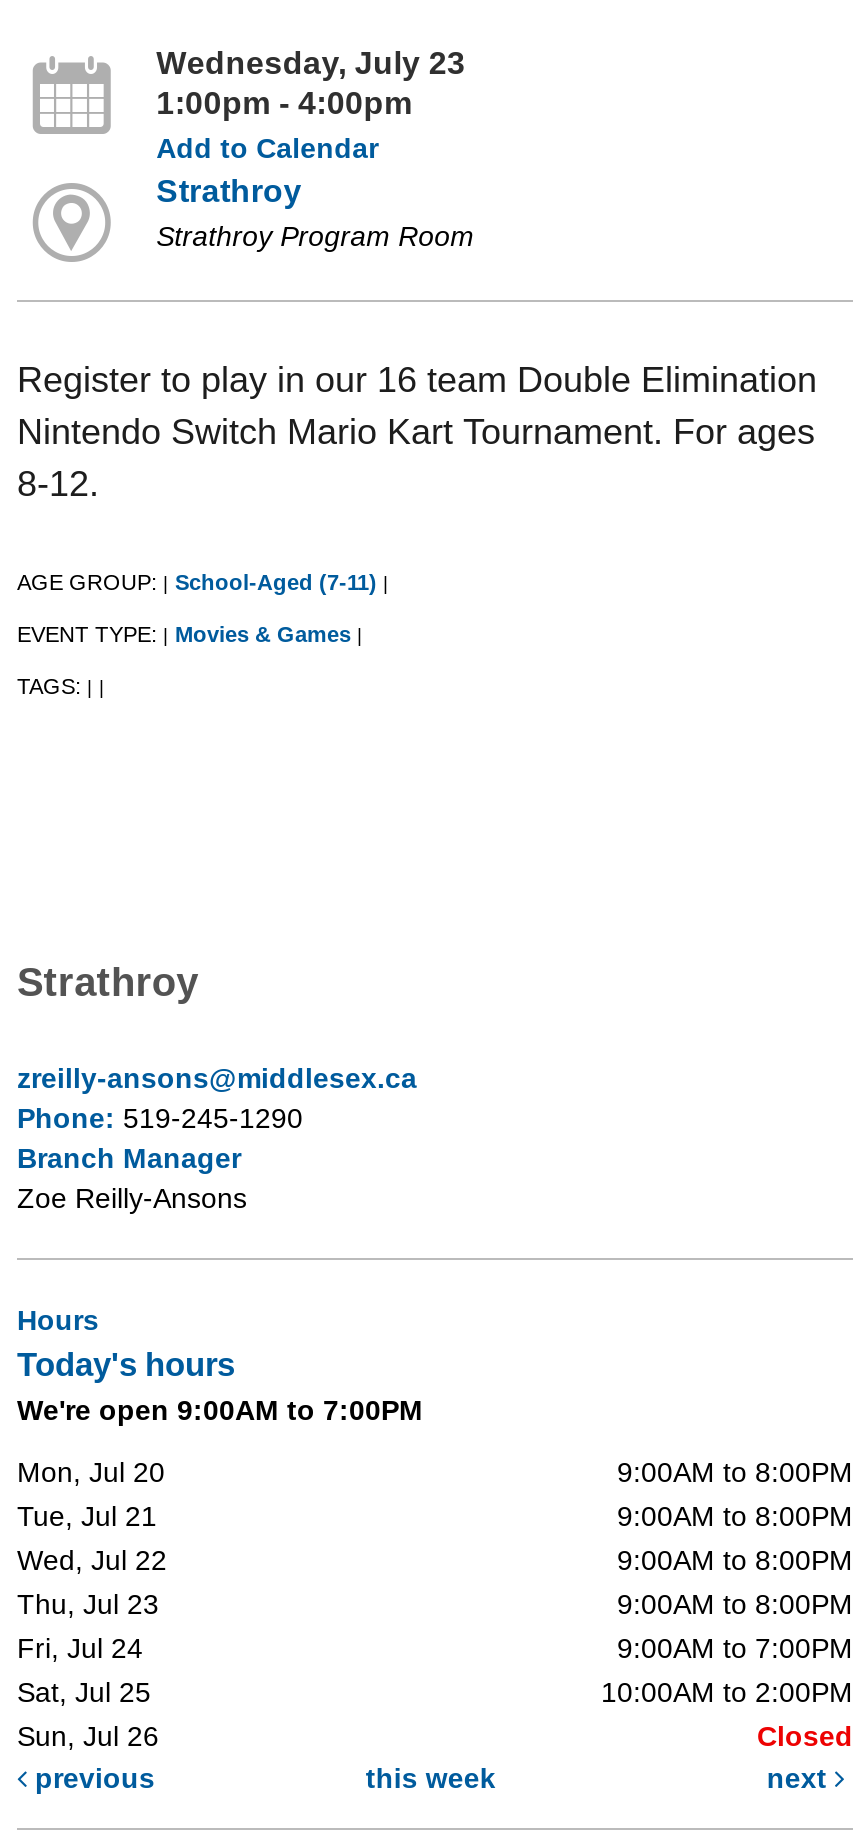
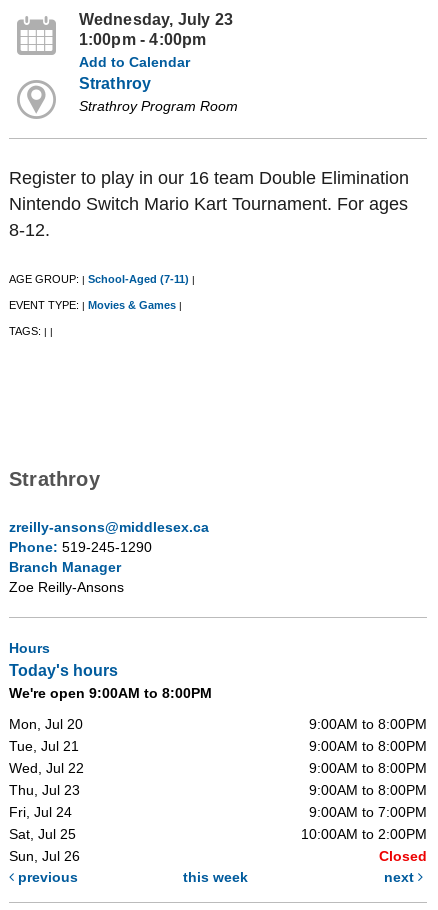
- We're open 9:00AM to 7:00PM
+ We're open 9:00AM to 8:00PM
